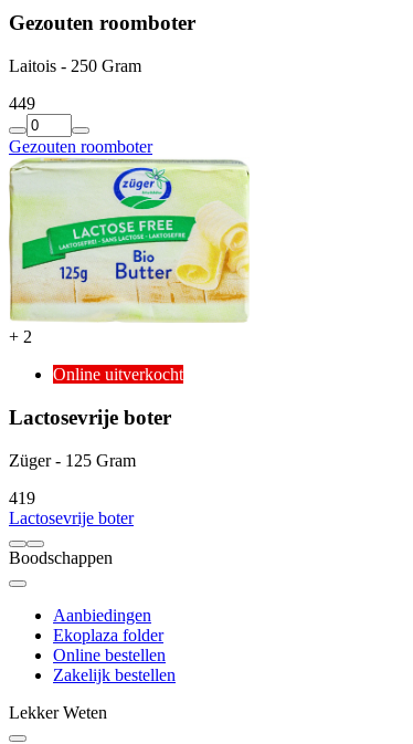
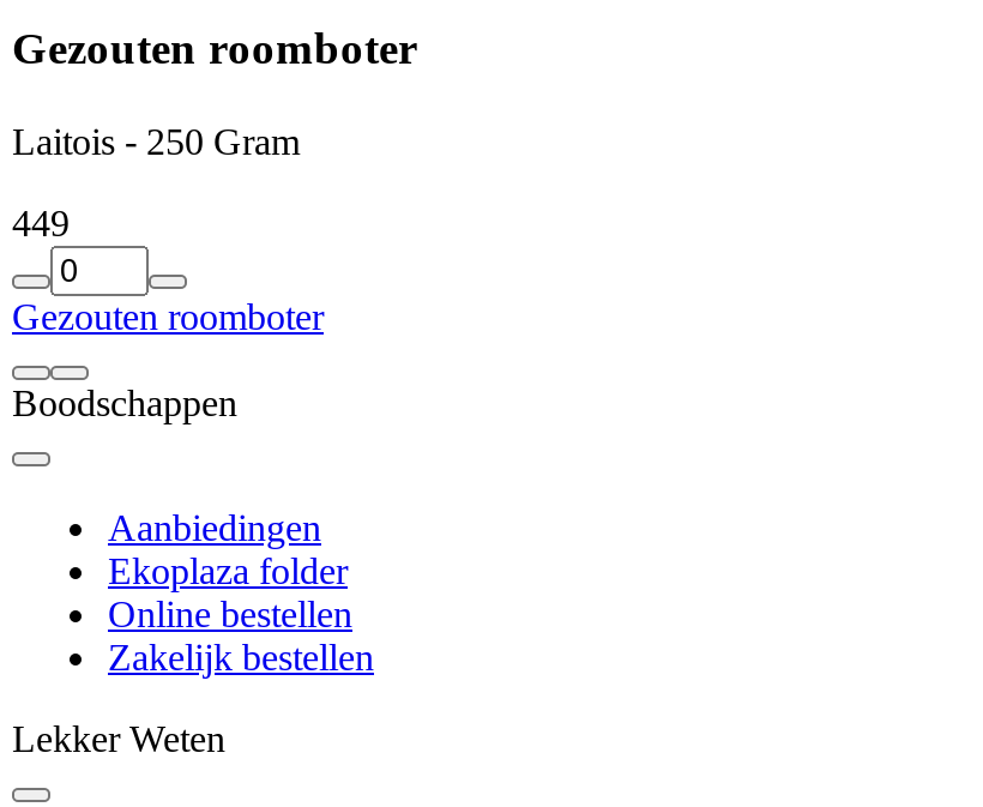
- [image]
- + 2
- Online uitverkocht
- Lactosevrije boter
- Züger - 125 Gram
- 419
- Lactosevrije boter
